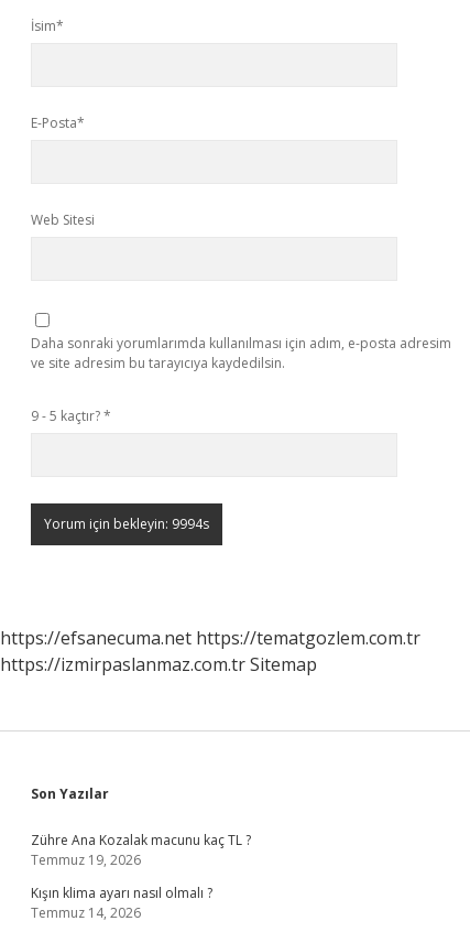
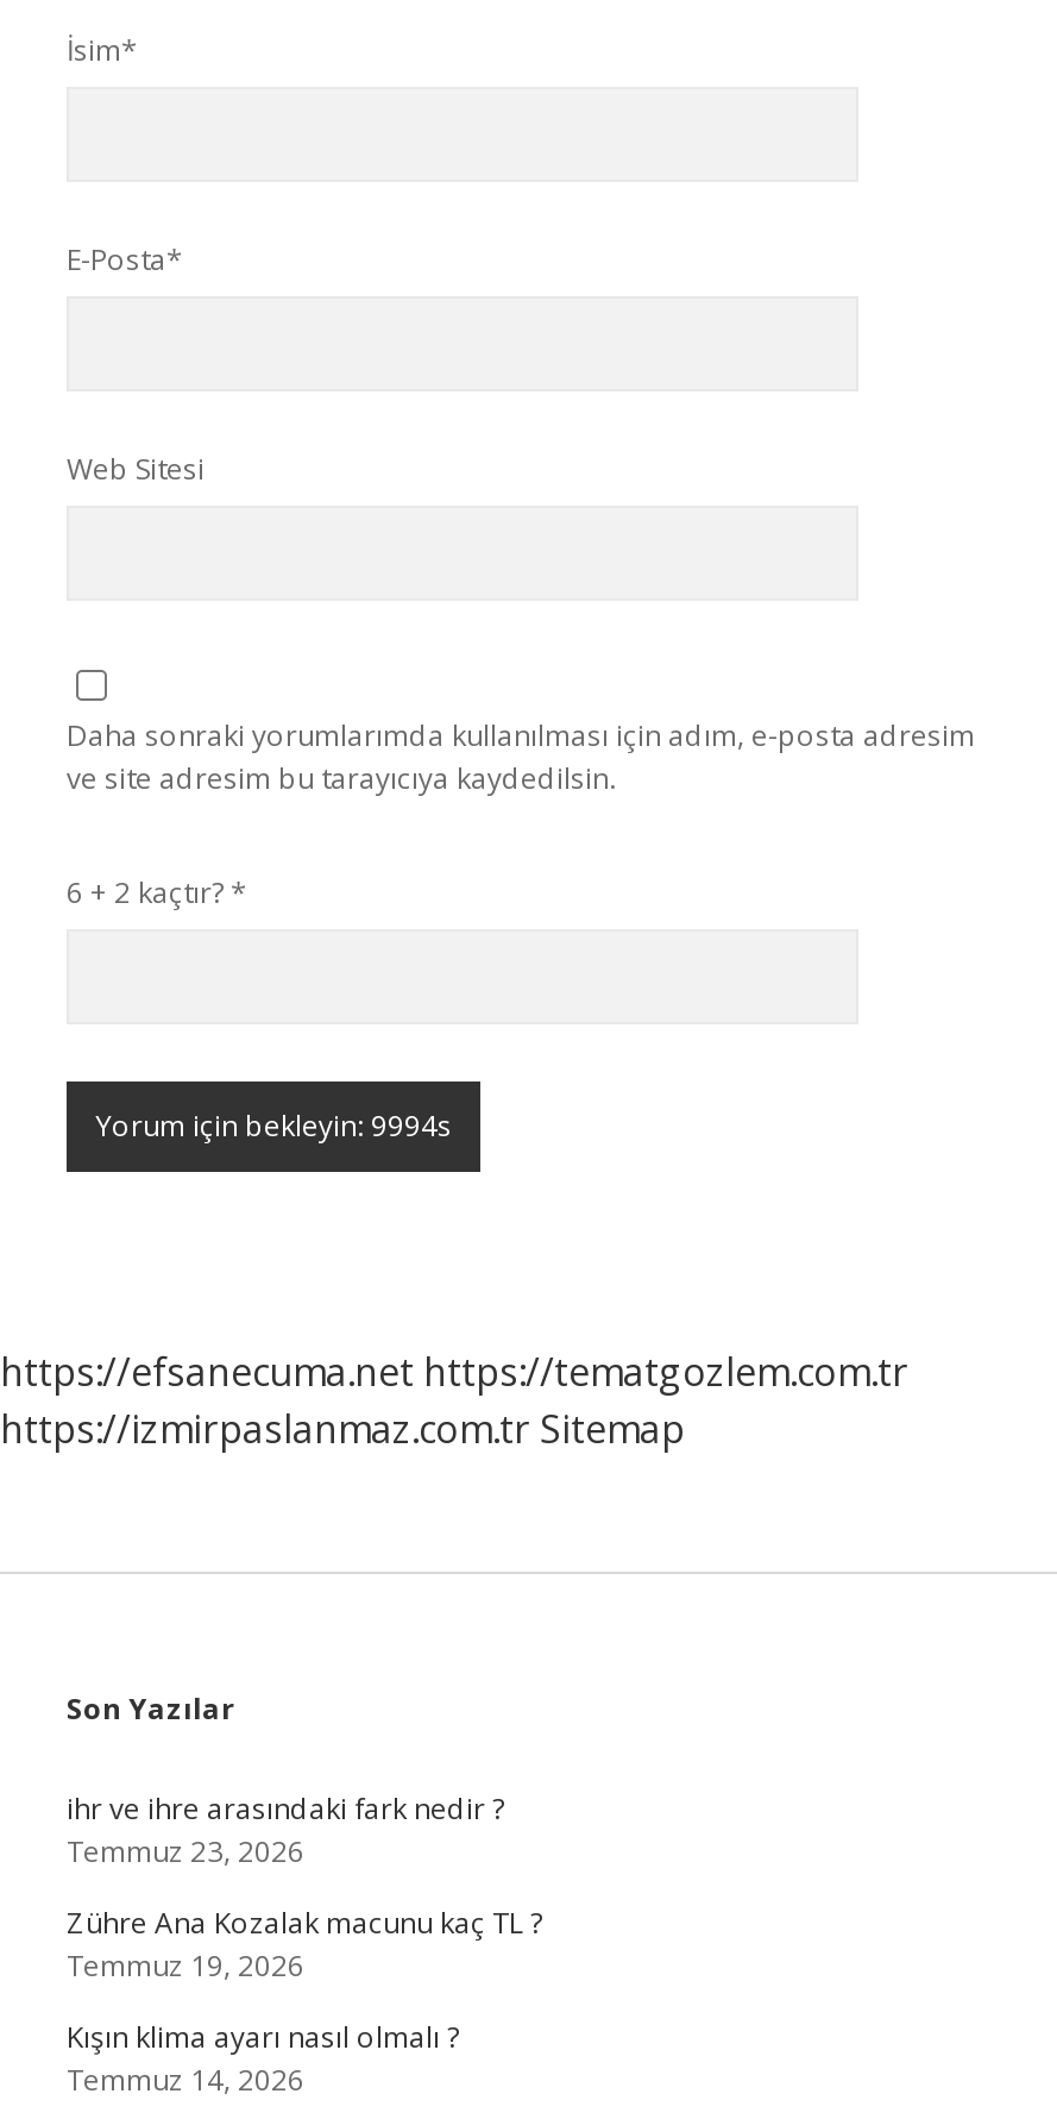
- 9 - 5 kaçtır? *
+ 6 + 2 kaçtır? *

+ ihr ve ihre arasındaki fark nedir ?
+ Temmuz 23, 2026
